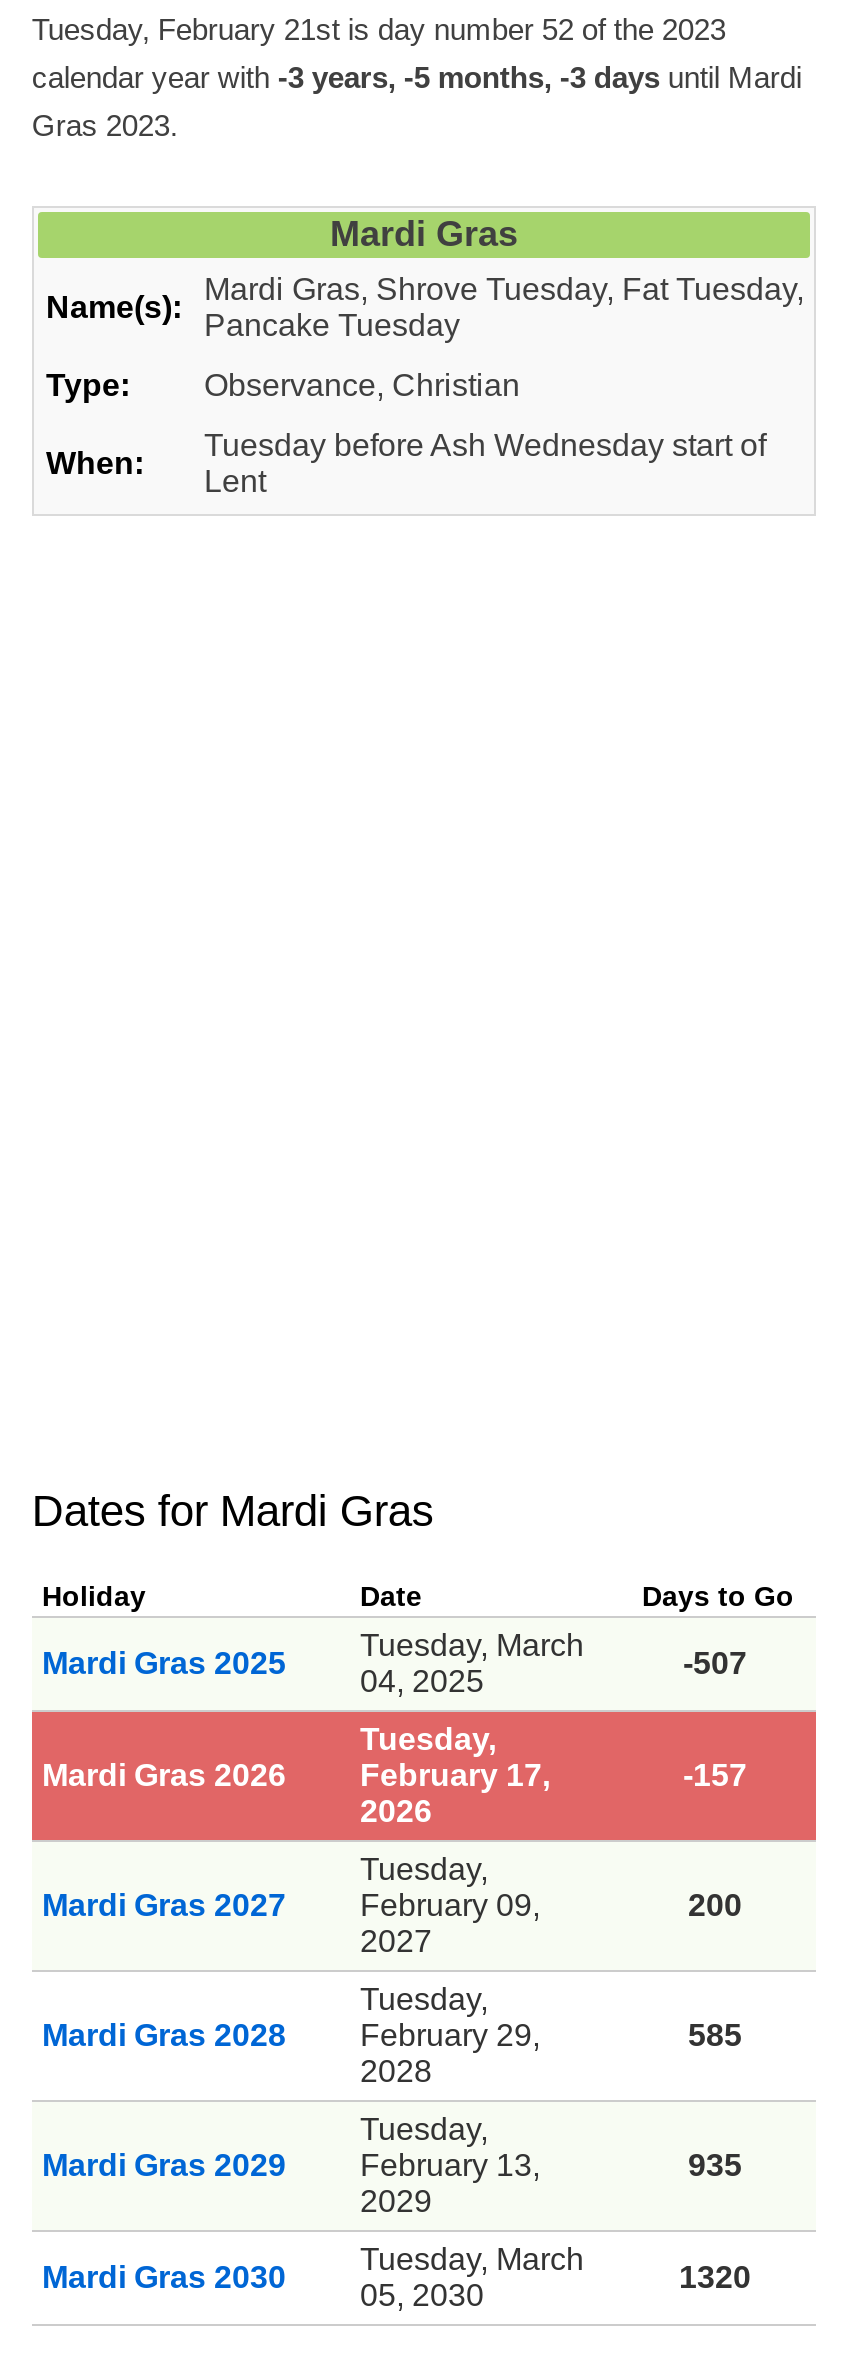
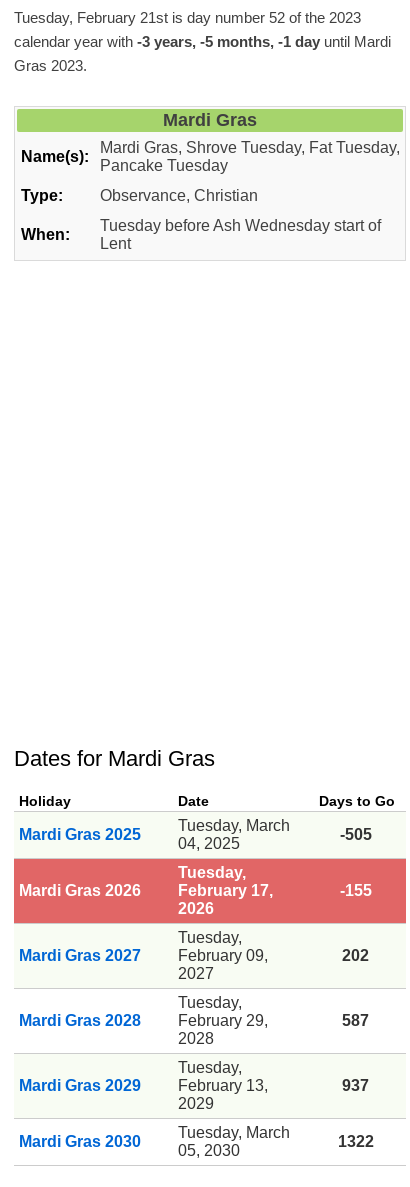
- calendar year with -3 years, -5 months, -3 days until Mardi
+ calendar year with -3 years, -5 months, -1 day until Mardi

- -507
+ -505

- -157
+ -155

- 200
+ 202

- 585
+ 587

- 935
+ 937

- 1320
+ 1322
